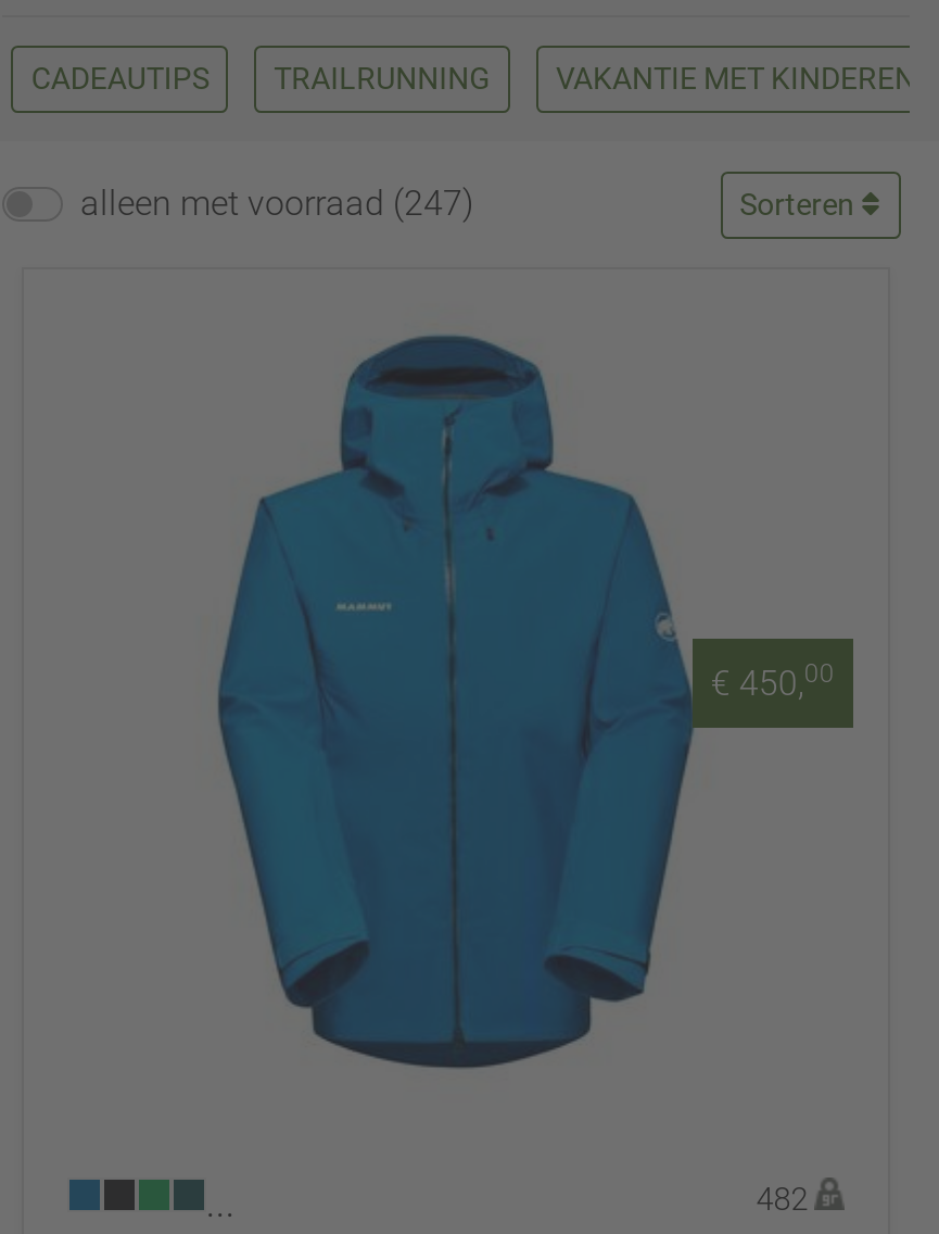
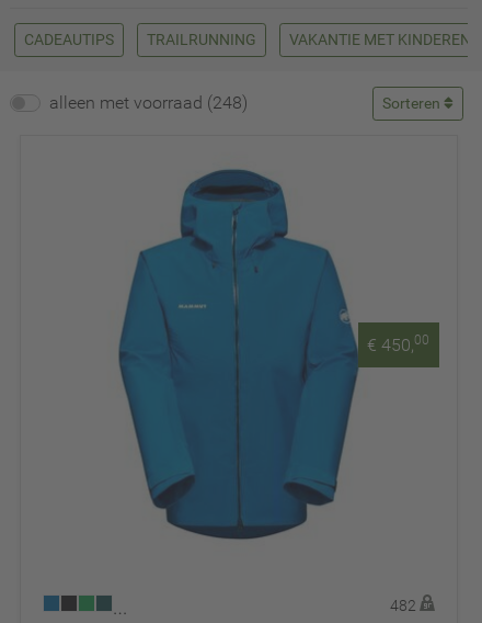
- alleen met voorraad (247)
+ alleen met voorraad (248)
